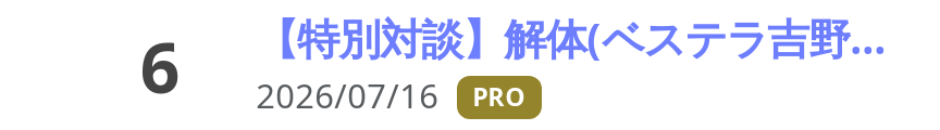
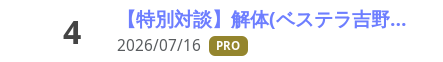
- 6 2026/07/16 PRO
+ 4 2026/07/16 PRO
